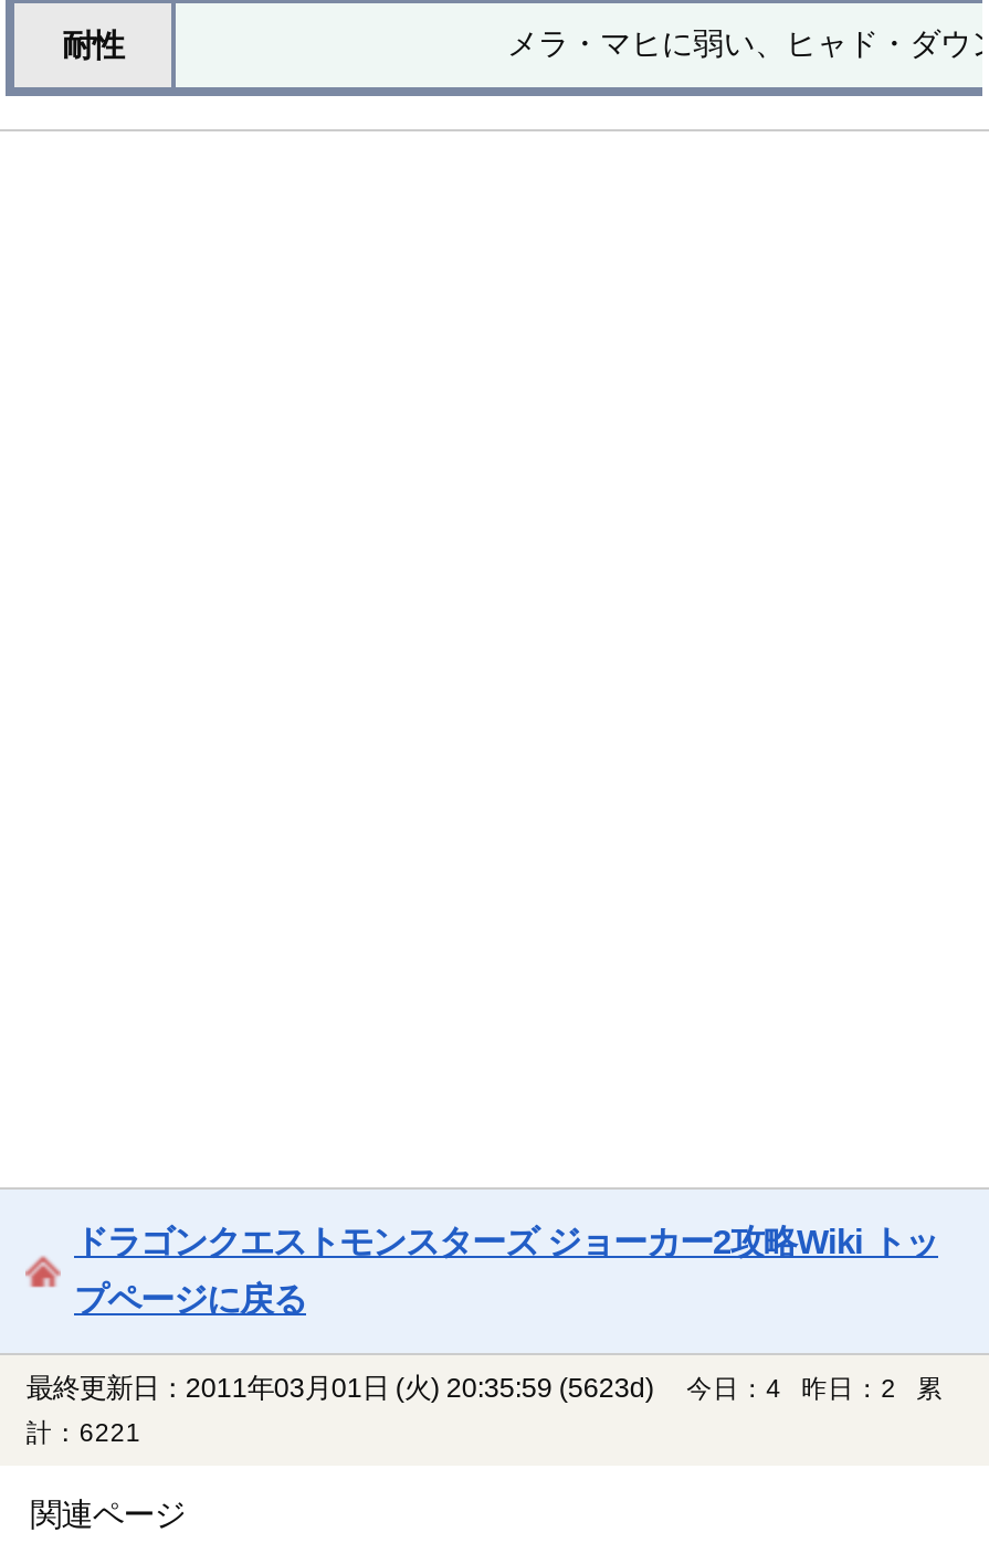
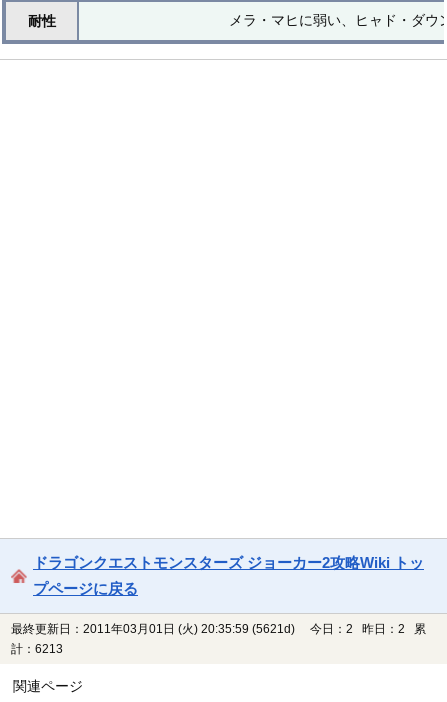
- 最終更新日：2011年03月01日 (火) 20:35:59 (5623d)
+ 最終更新日：2011年03月01日 (火) 20:35:59 (5621d)

- 今日：4 昨日：2 累
+ 今日：2 昨日：2 累

- 計：6221
+ 計：6213
